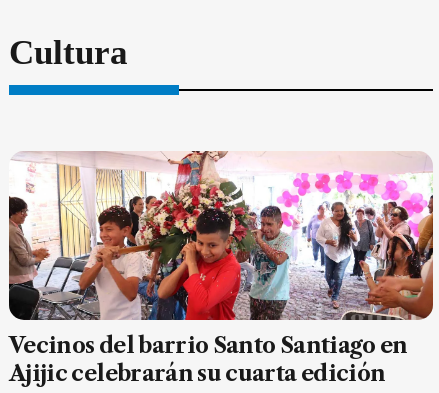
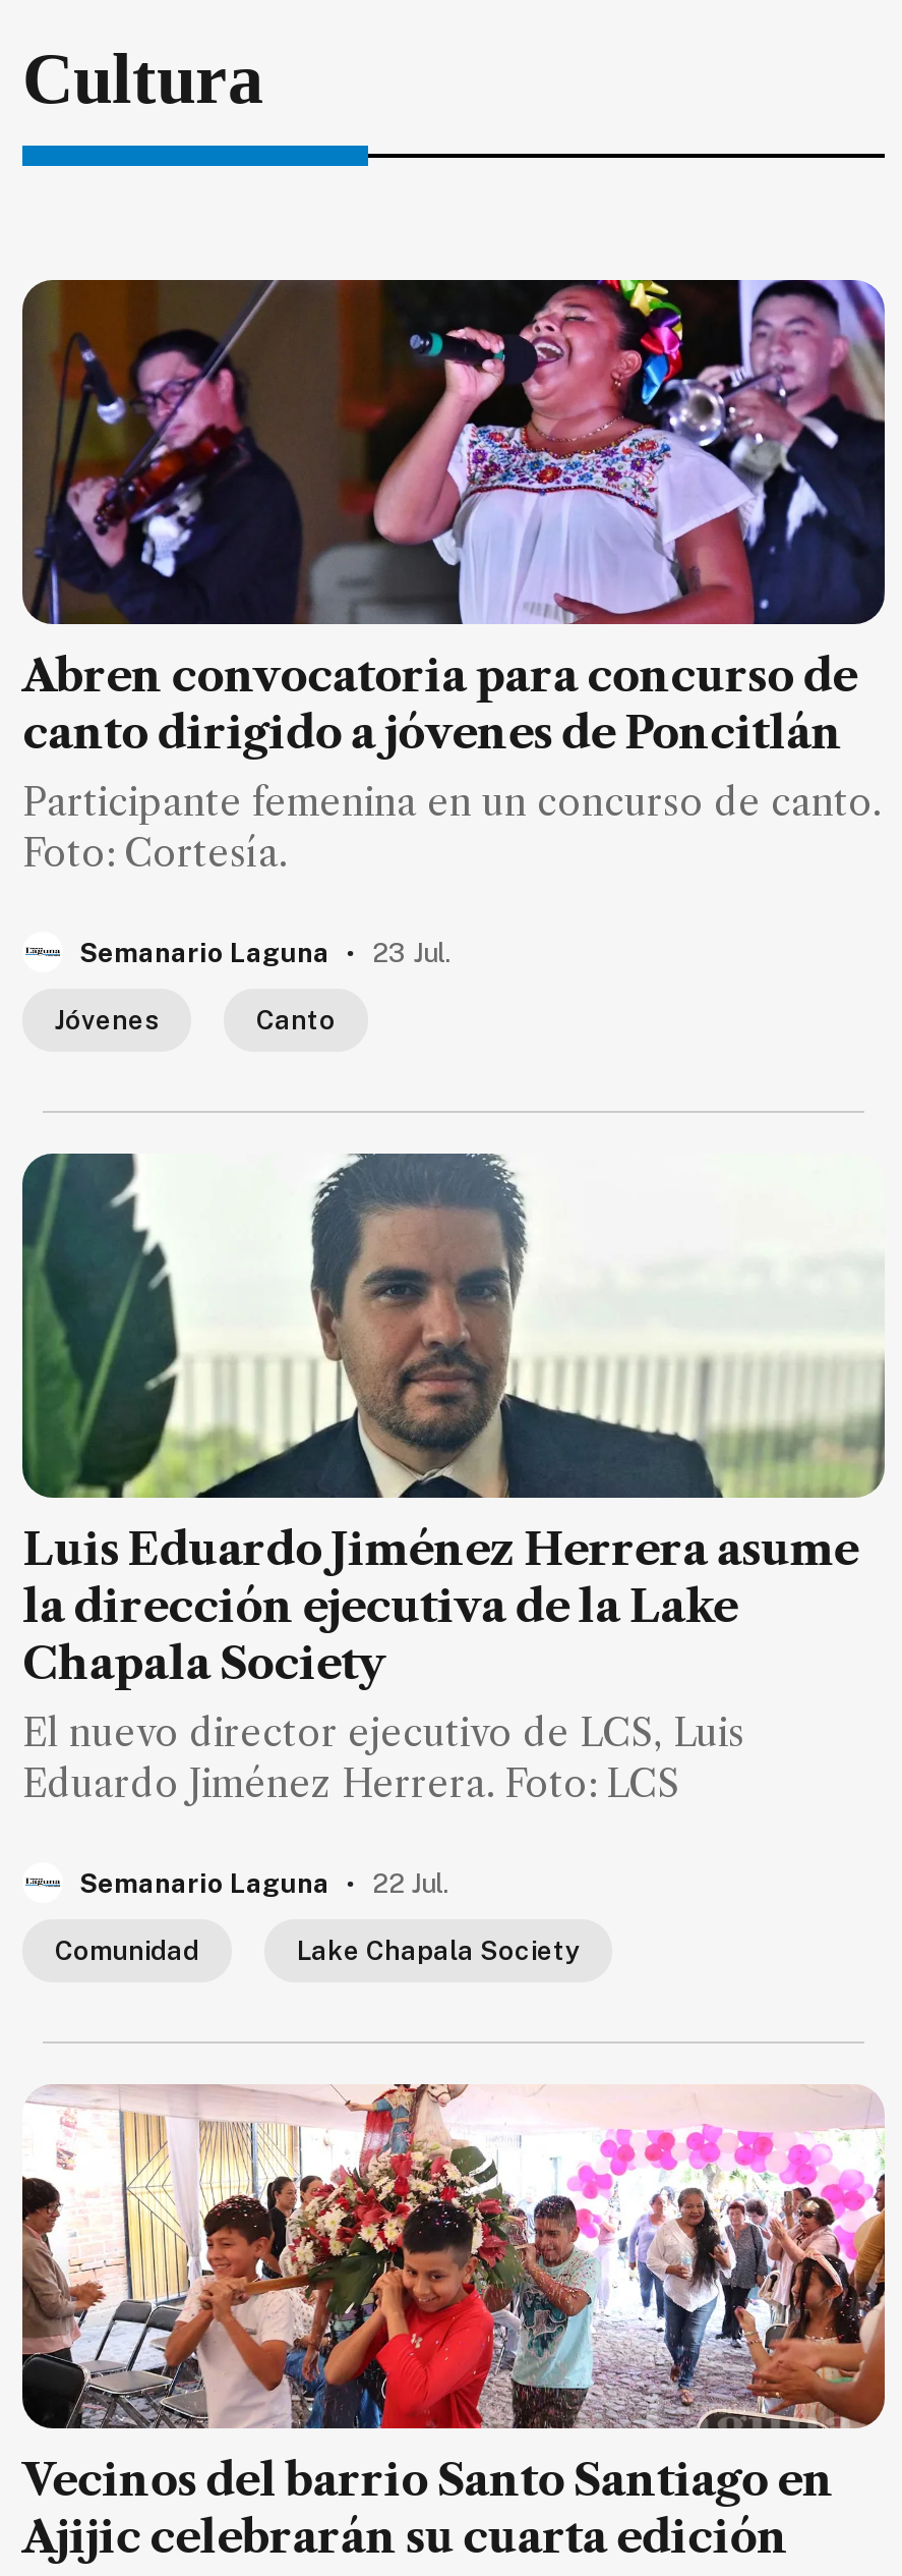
+ [image]
+ Abren convocatoria para concurso de
+ canto dirigido a jóvenes de Poncitlán
+ Participante femenina en un concurso de canto.
+ Foto: Cortesía.
+ Semanario Laguna . 23 Jul.
+ Jóvenes
+ Canto

+ [image]
+ Luis Eduardo Jiménez Herrera asume
+ la dirección ejecutiva de la Lake
+ Chapala Society
+ El nuevo director ejecutivo de LCS, Luis
+ Eduardo Jiménez Herrera. Foto: LCS
+ Semanario Laguna . 22 Jul.
+ Comunidad
+ Lake Chapala Society
